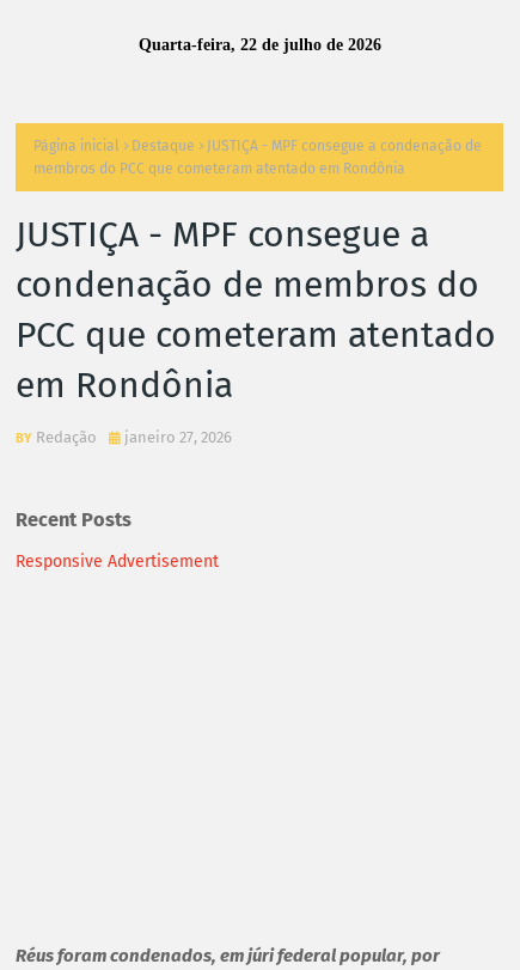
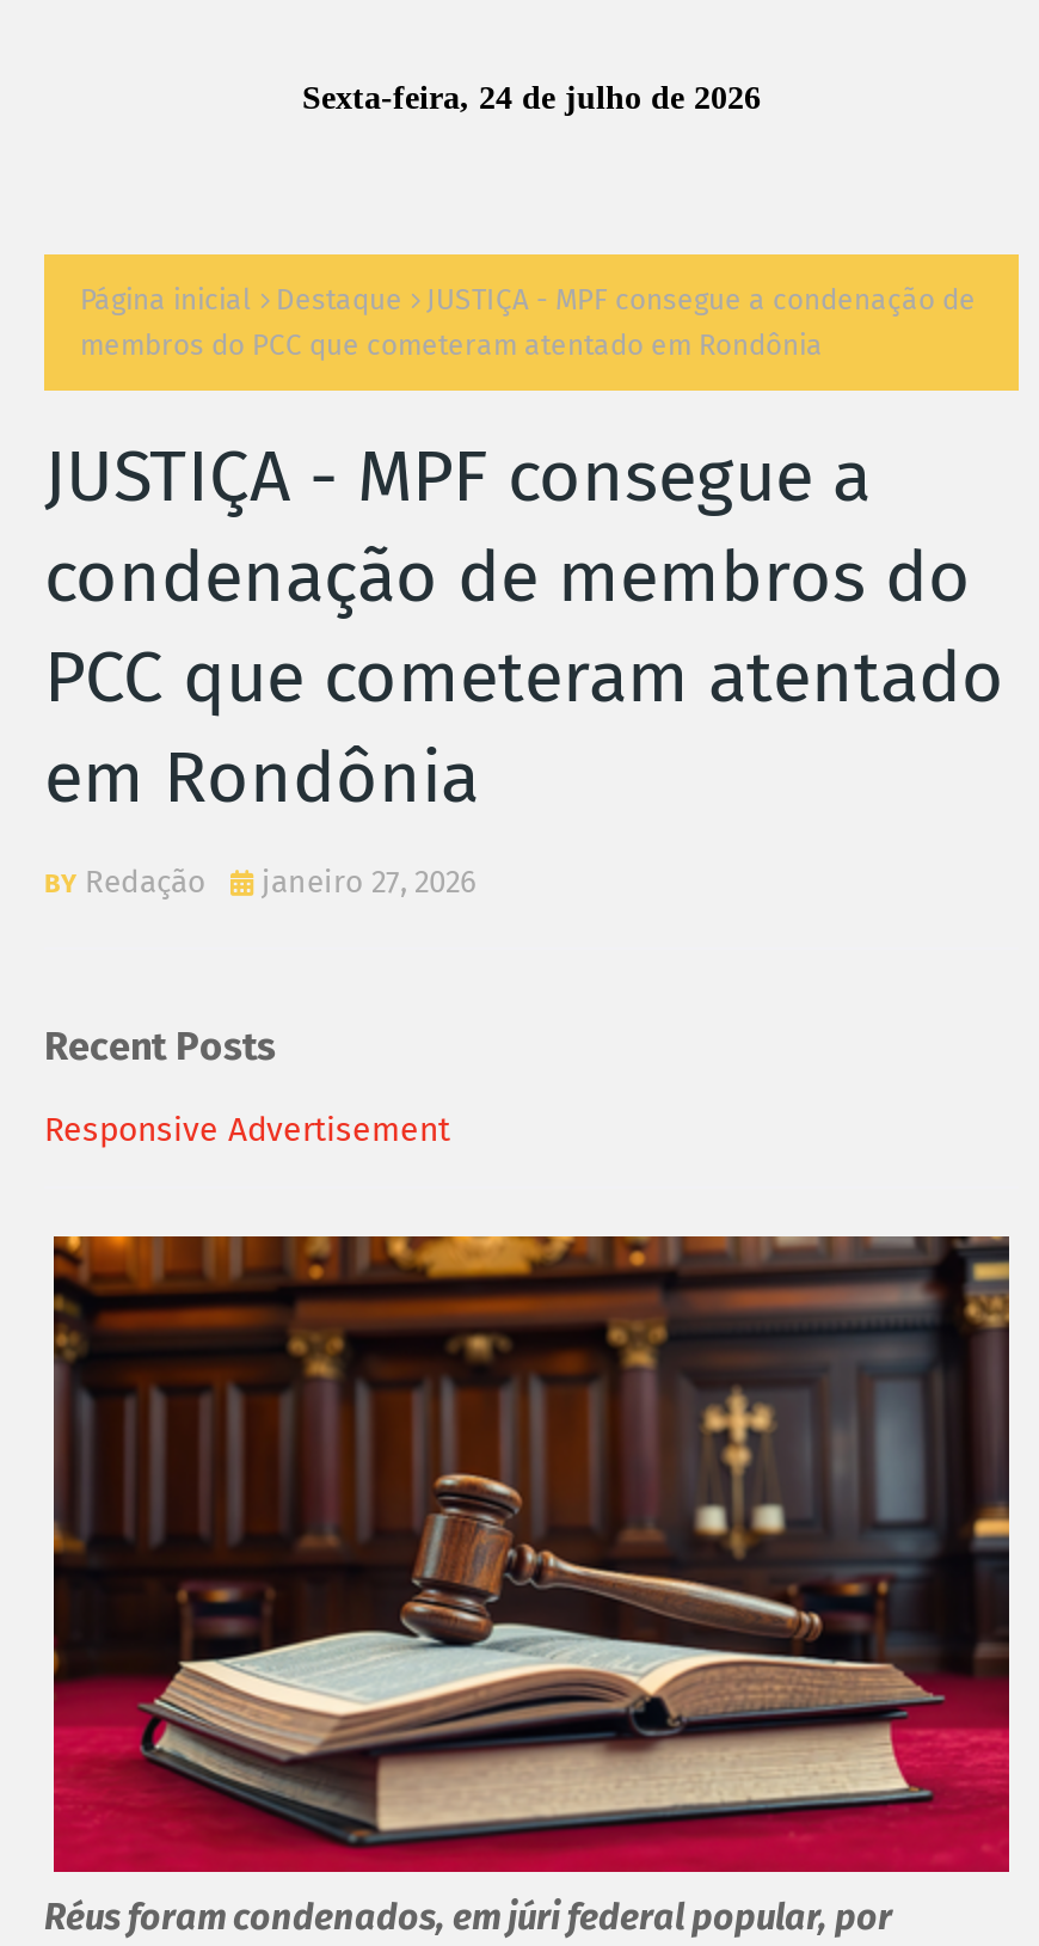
- Quarta-feira, 22 de julho de 2026
+ Sexta-feira, 24 de julho de 2026

+ [image]
